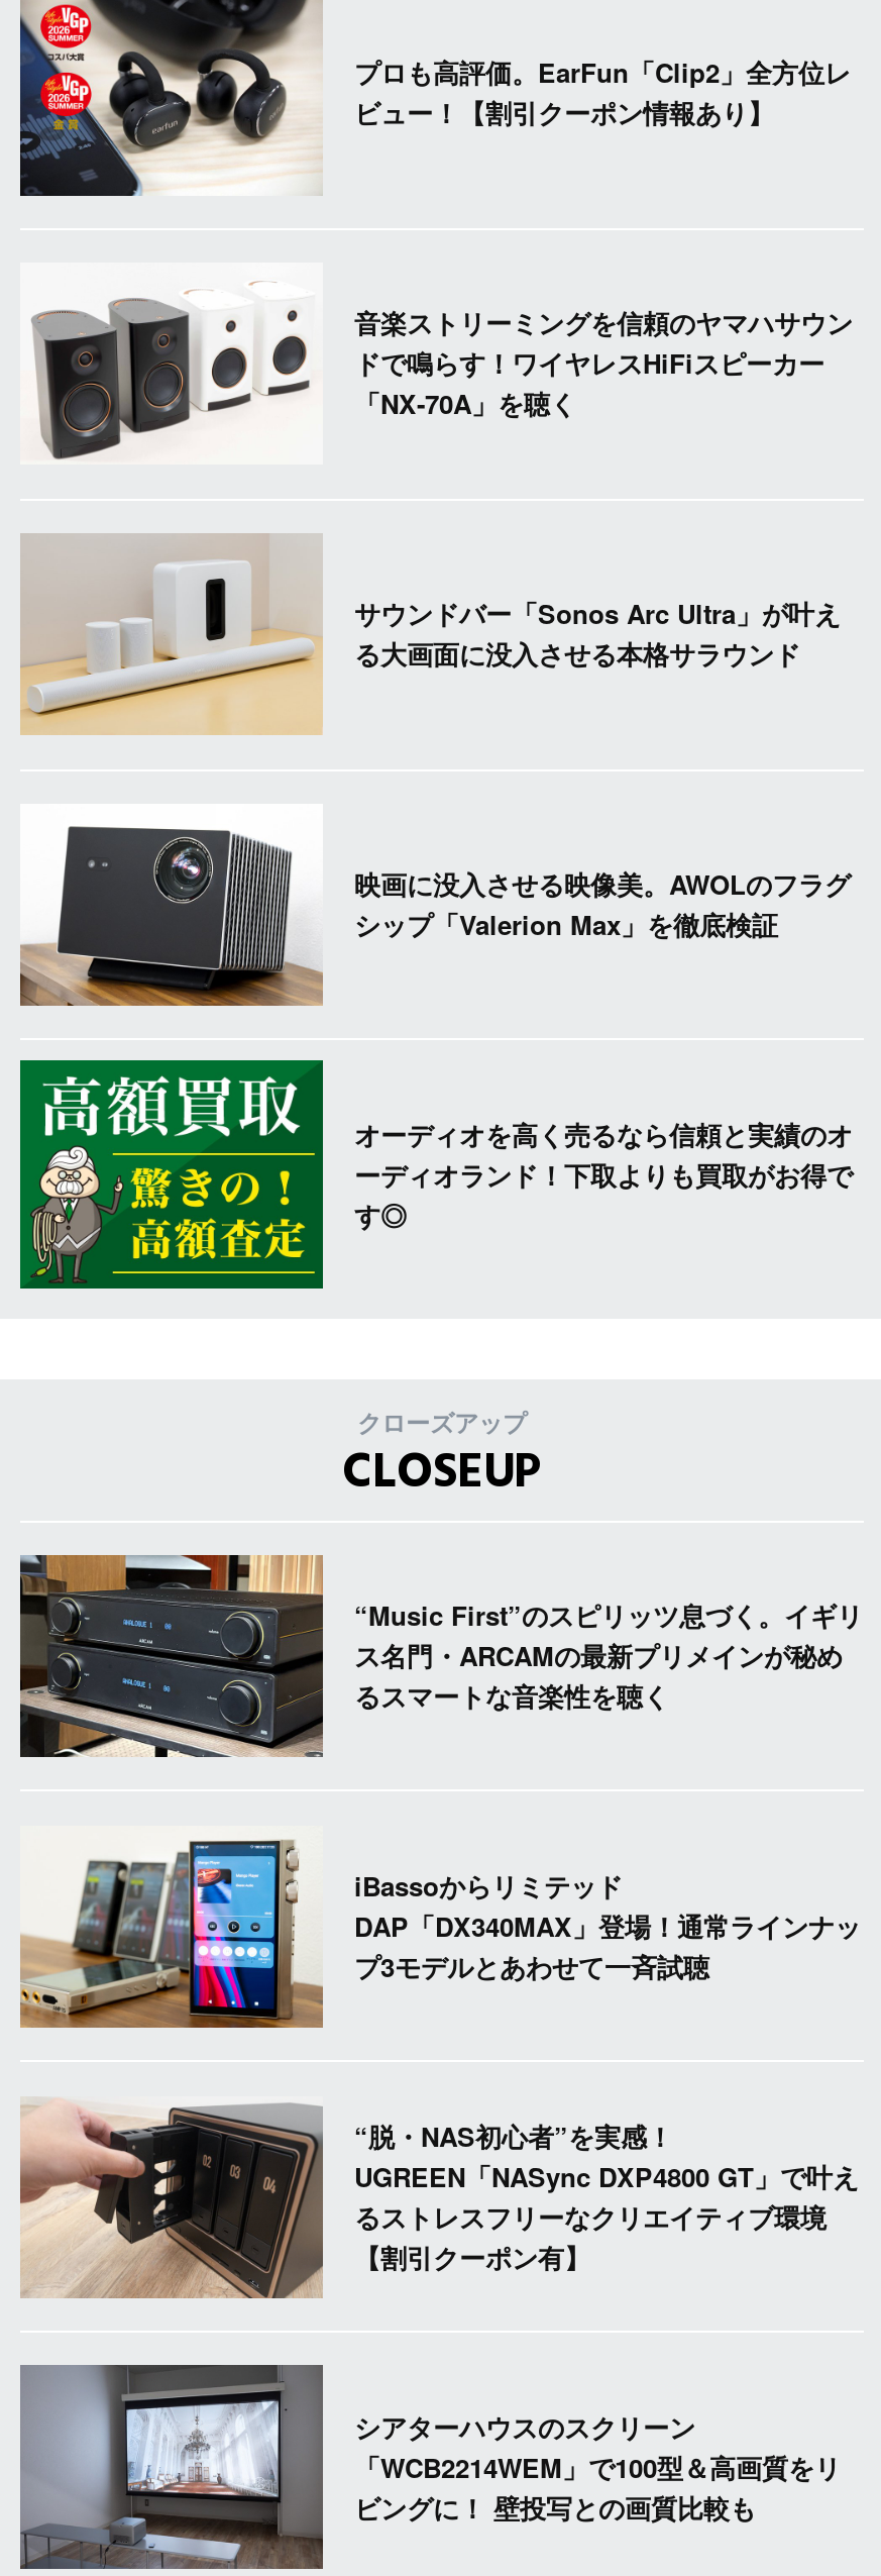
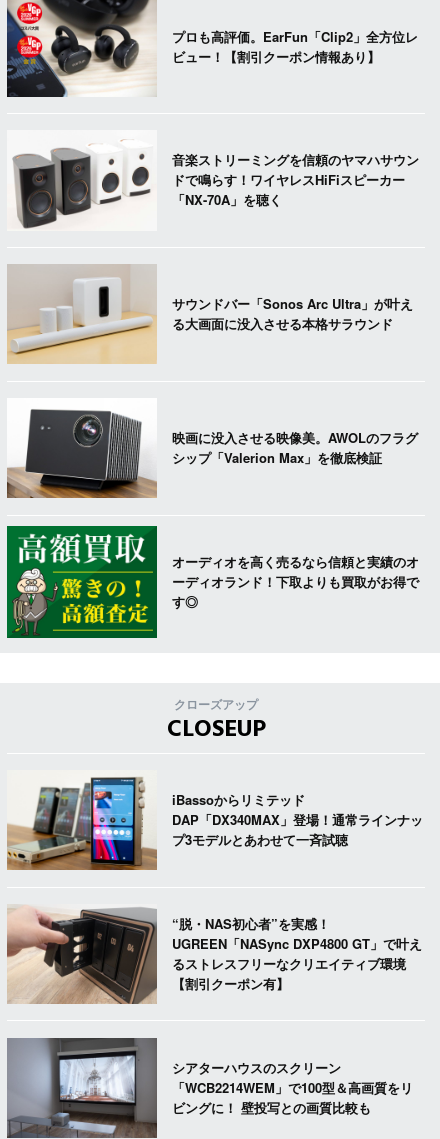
- [image]
- “Music First”のスピリッツ息づく。イギリ
- ス名門・ARCAMの最新プリメインが秘め
- るスマートな音楽性を聴く
